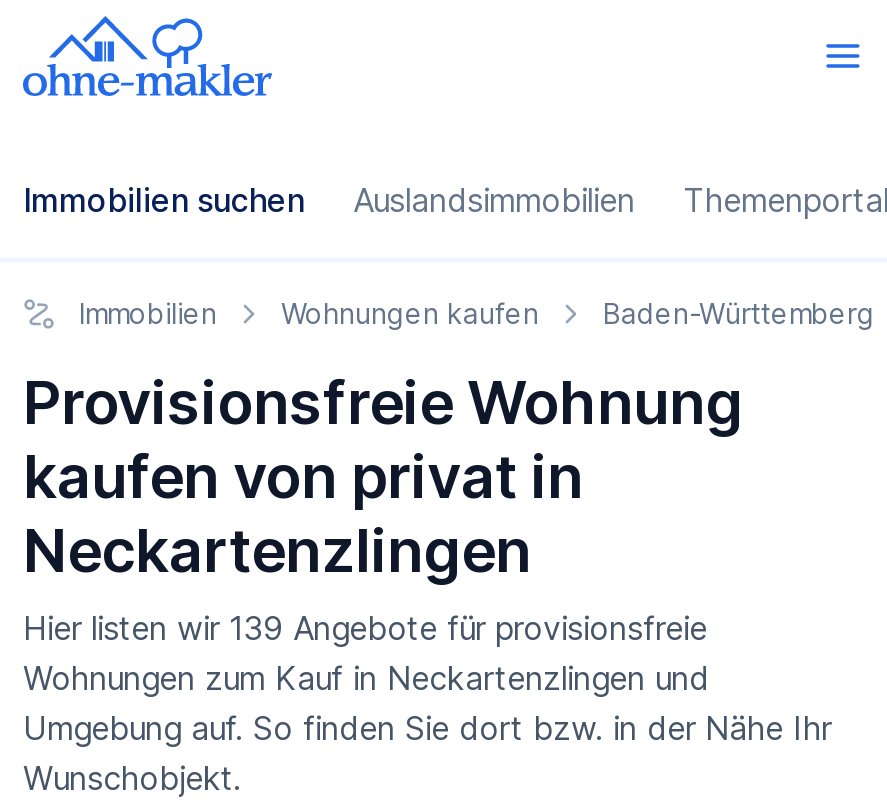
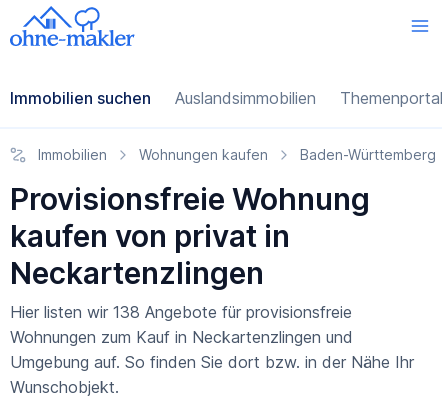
- Hier listen wir 139 Angebote für provisionsfreie
+ Hier listen wir 138 Angebote für provisionsfreie
